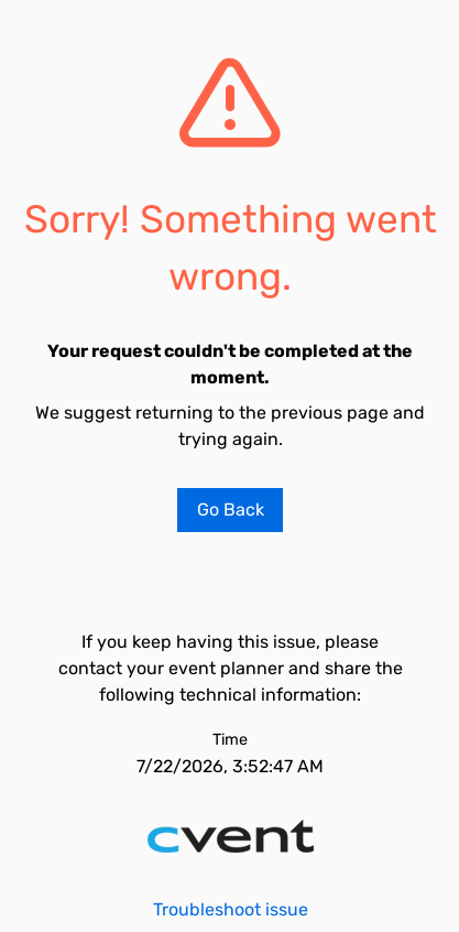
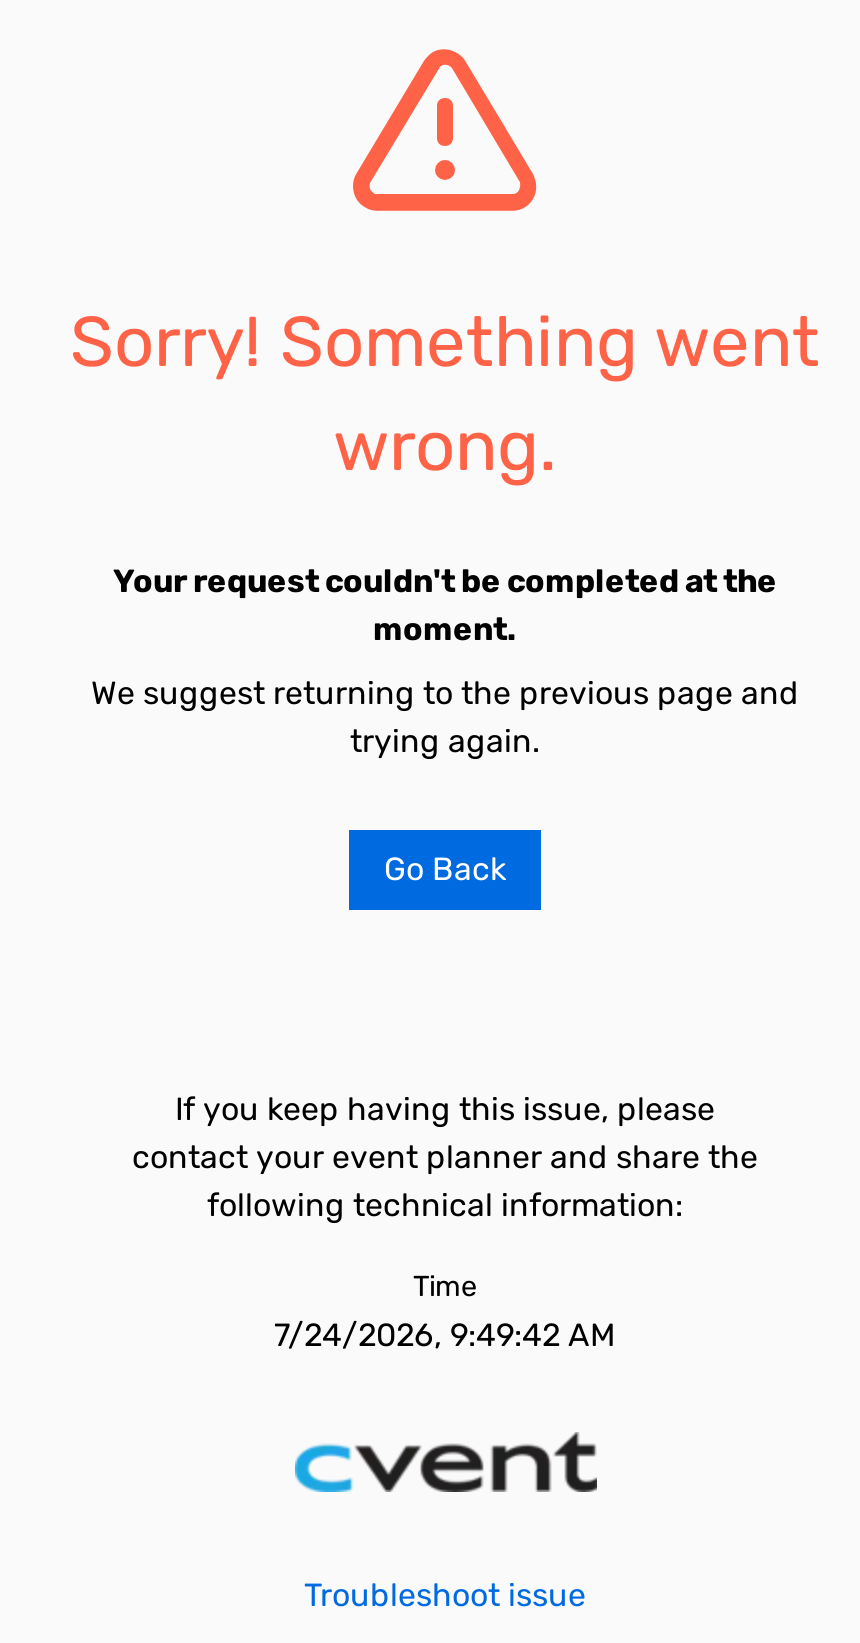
- 7/22/2026, 3:52:47 AM
+ 7/24/2026, 9:49:42 AM
